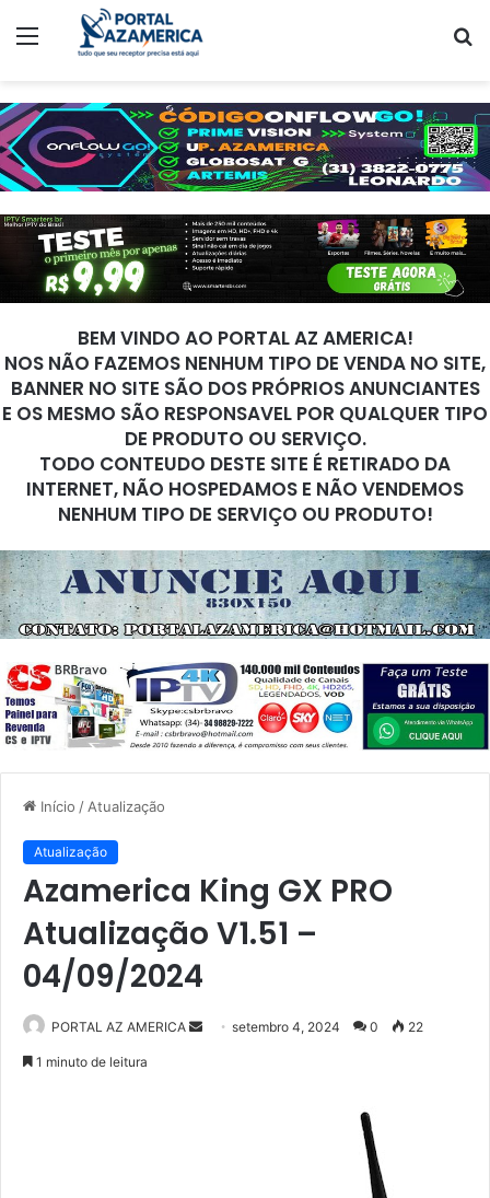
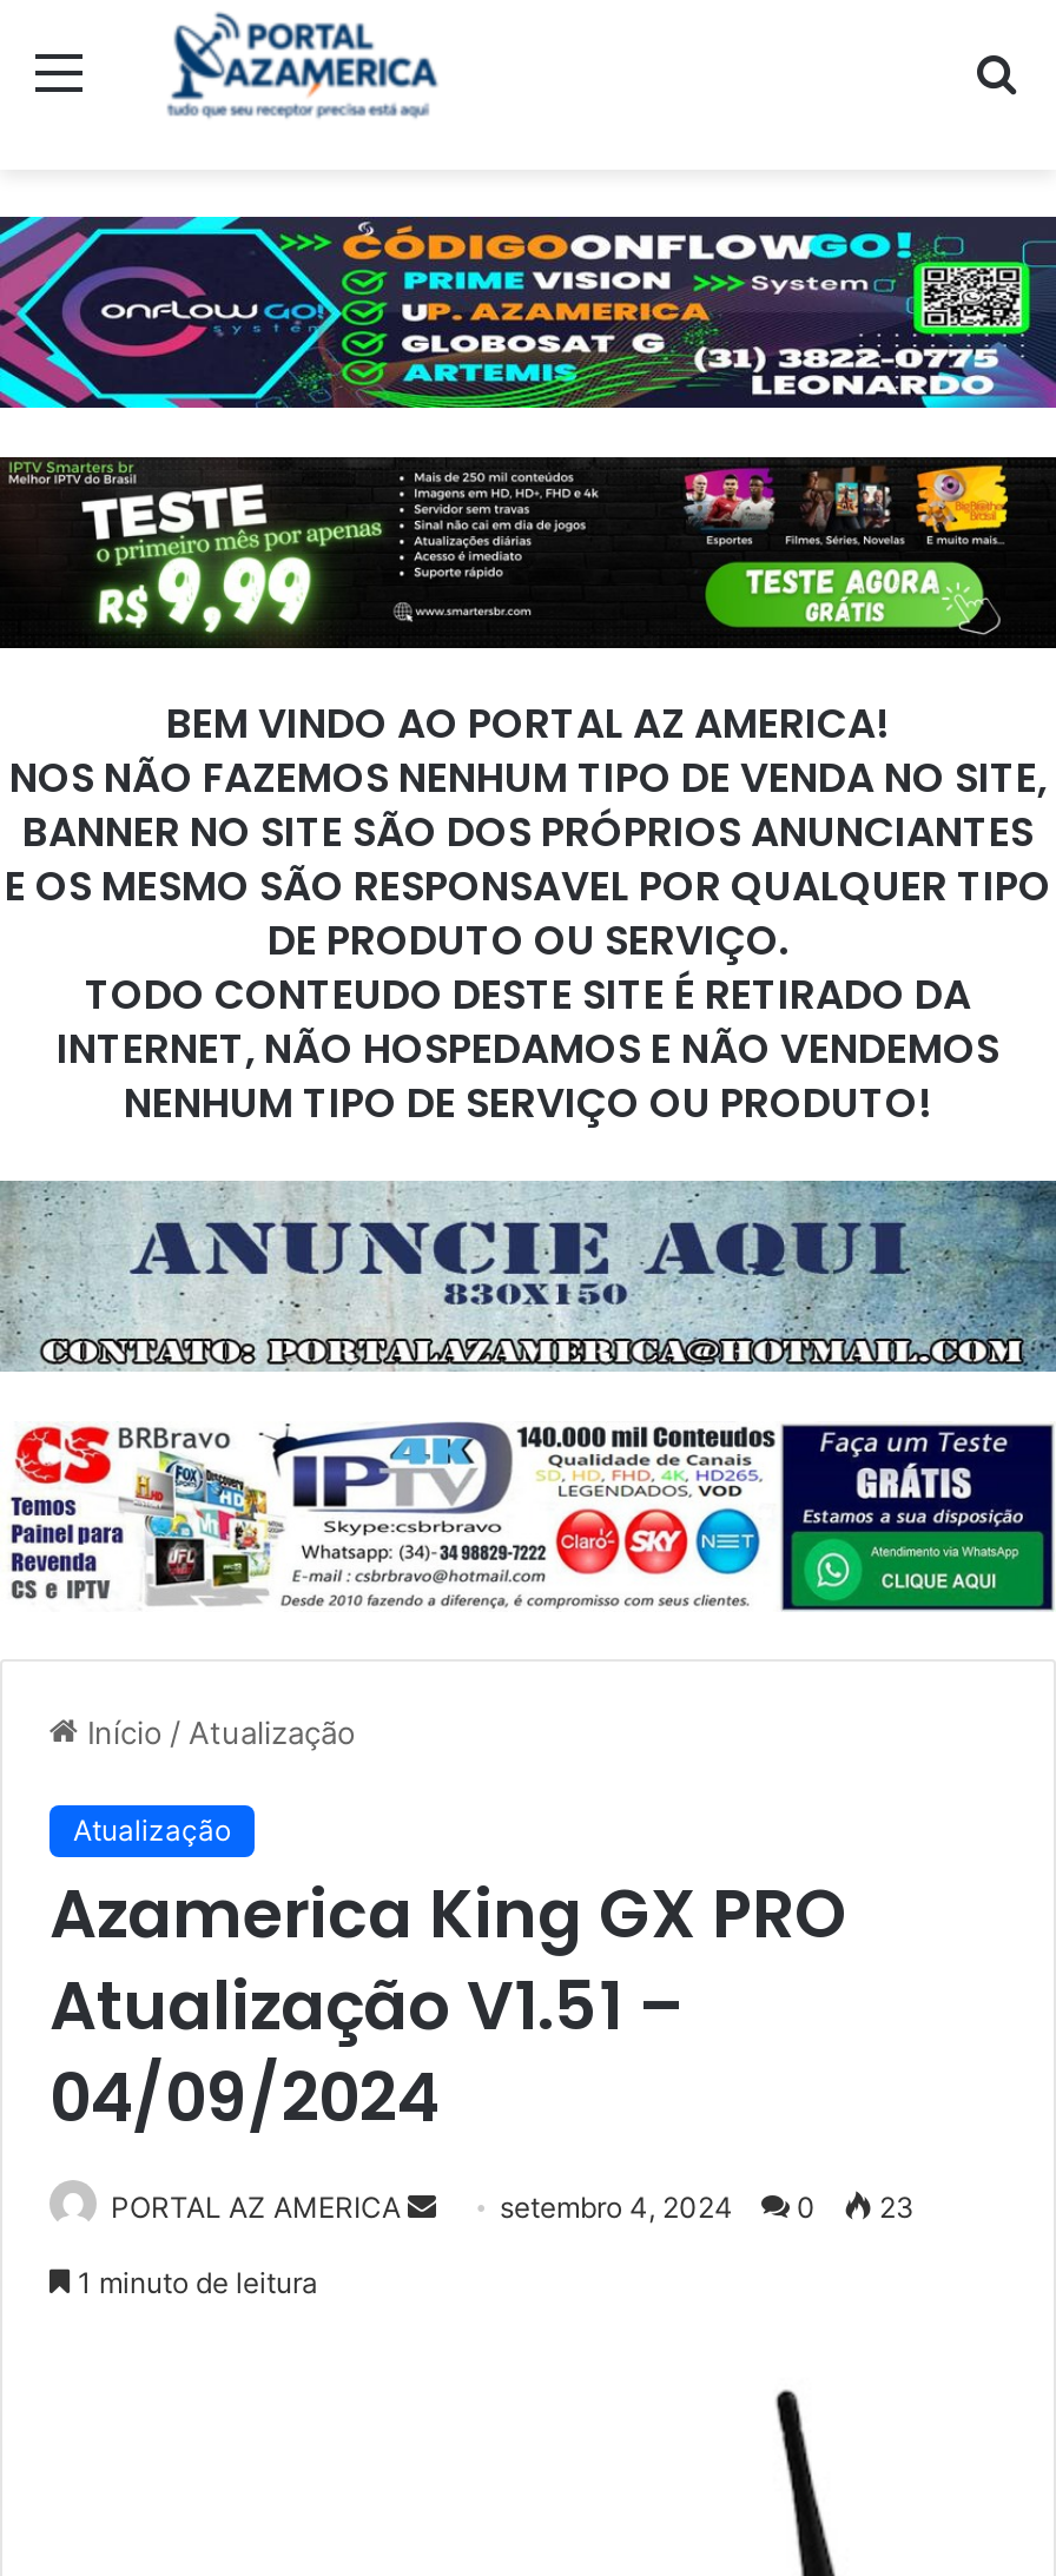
- 22
+ 23
